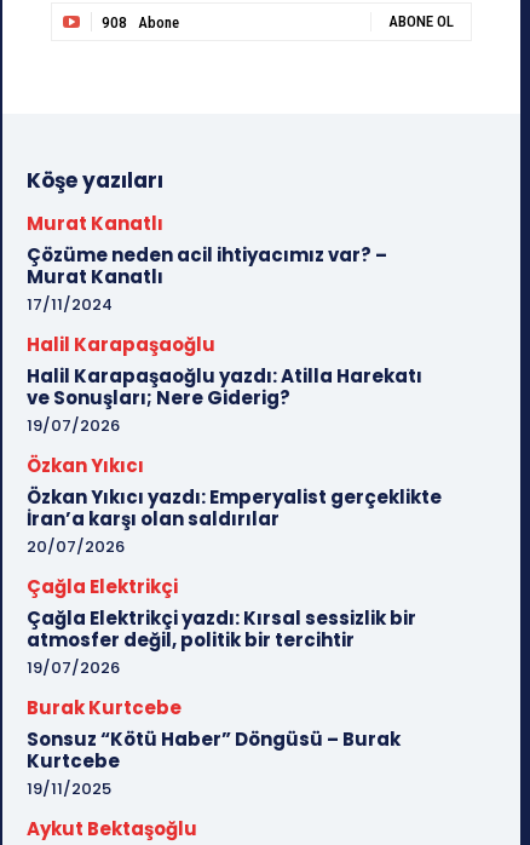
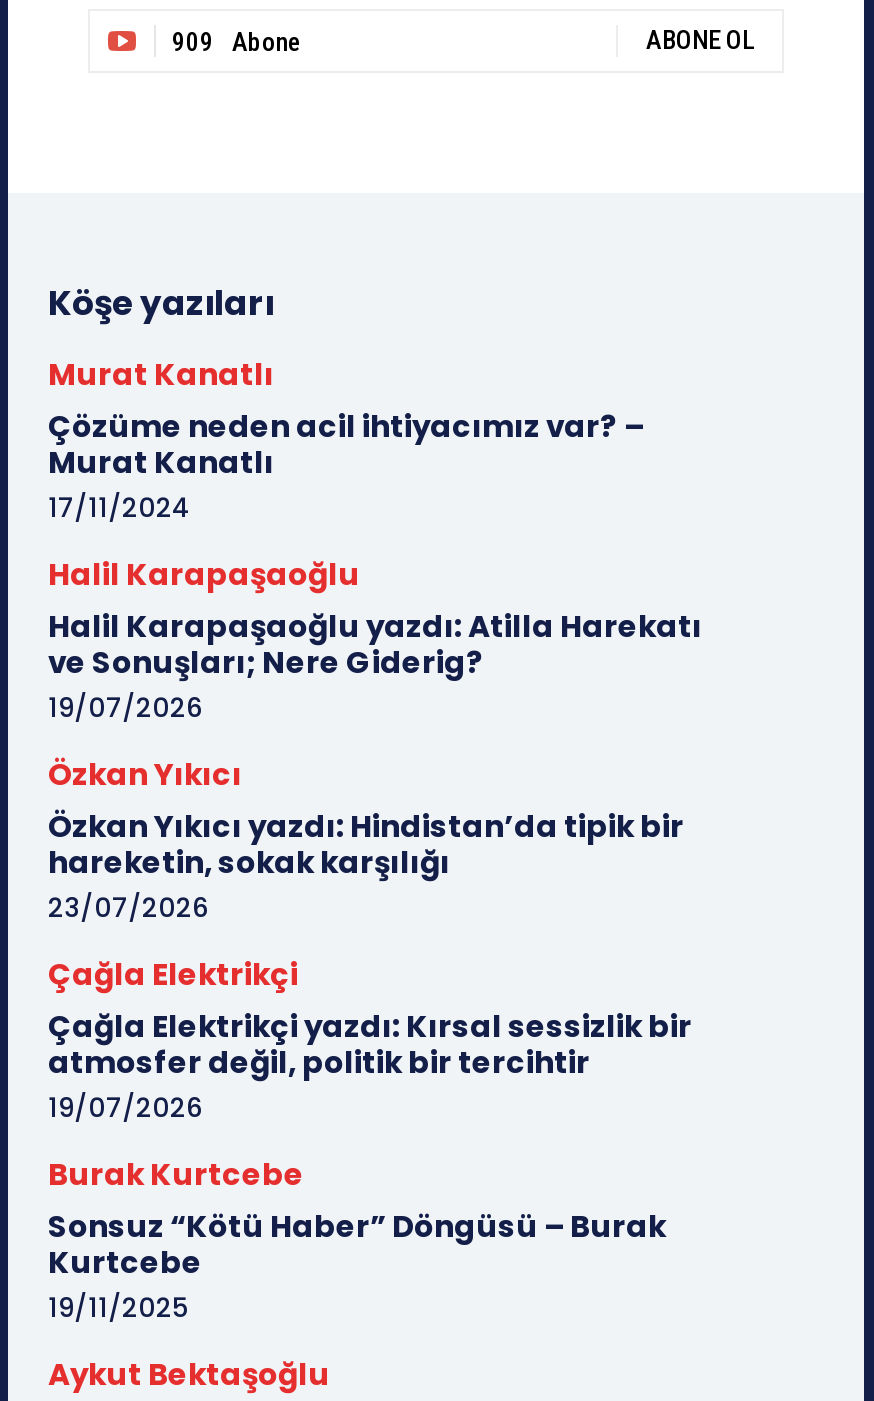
- 908 Abone
+ 909 Abone

- Özkan Yıkıcı yazdı: Emperyalist gerçeklikte
- İran’a karşı olan saldırılar
- 20/07/2026
+ Özkan Yıkıcı yazdı: Hindistan’da tipik bir
+ hareketin, sokak karşılığı
+ 23/07/2026
